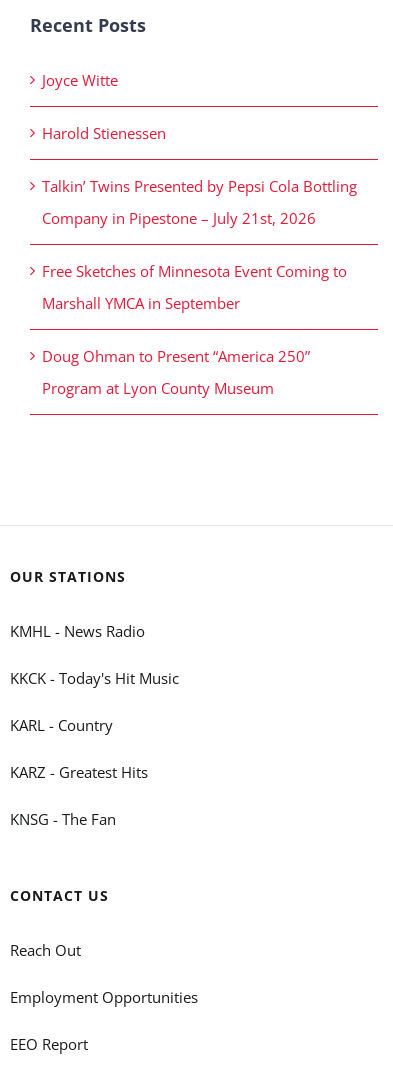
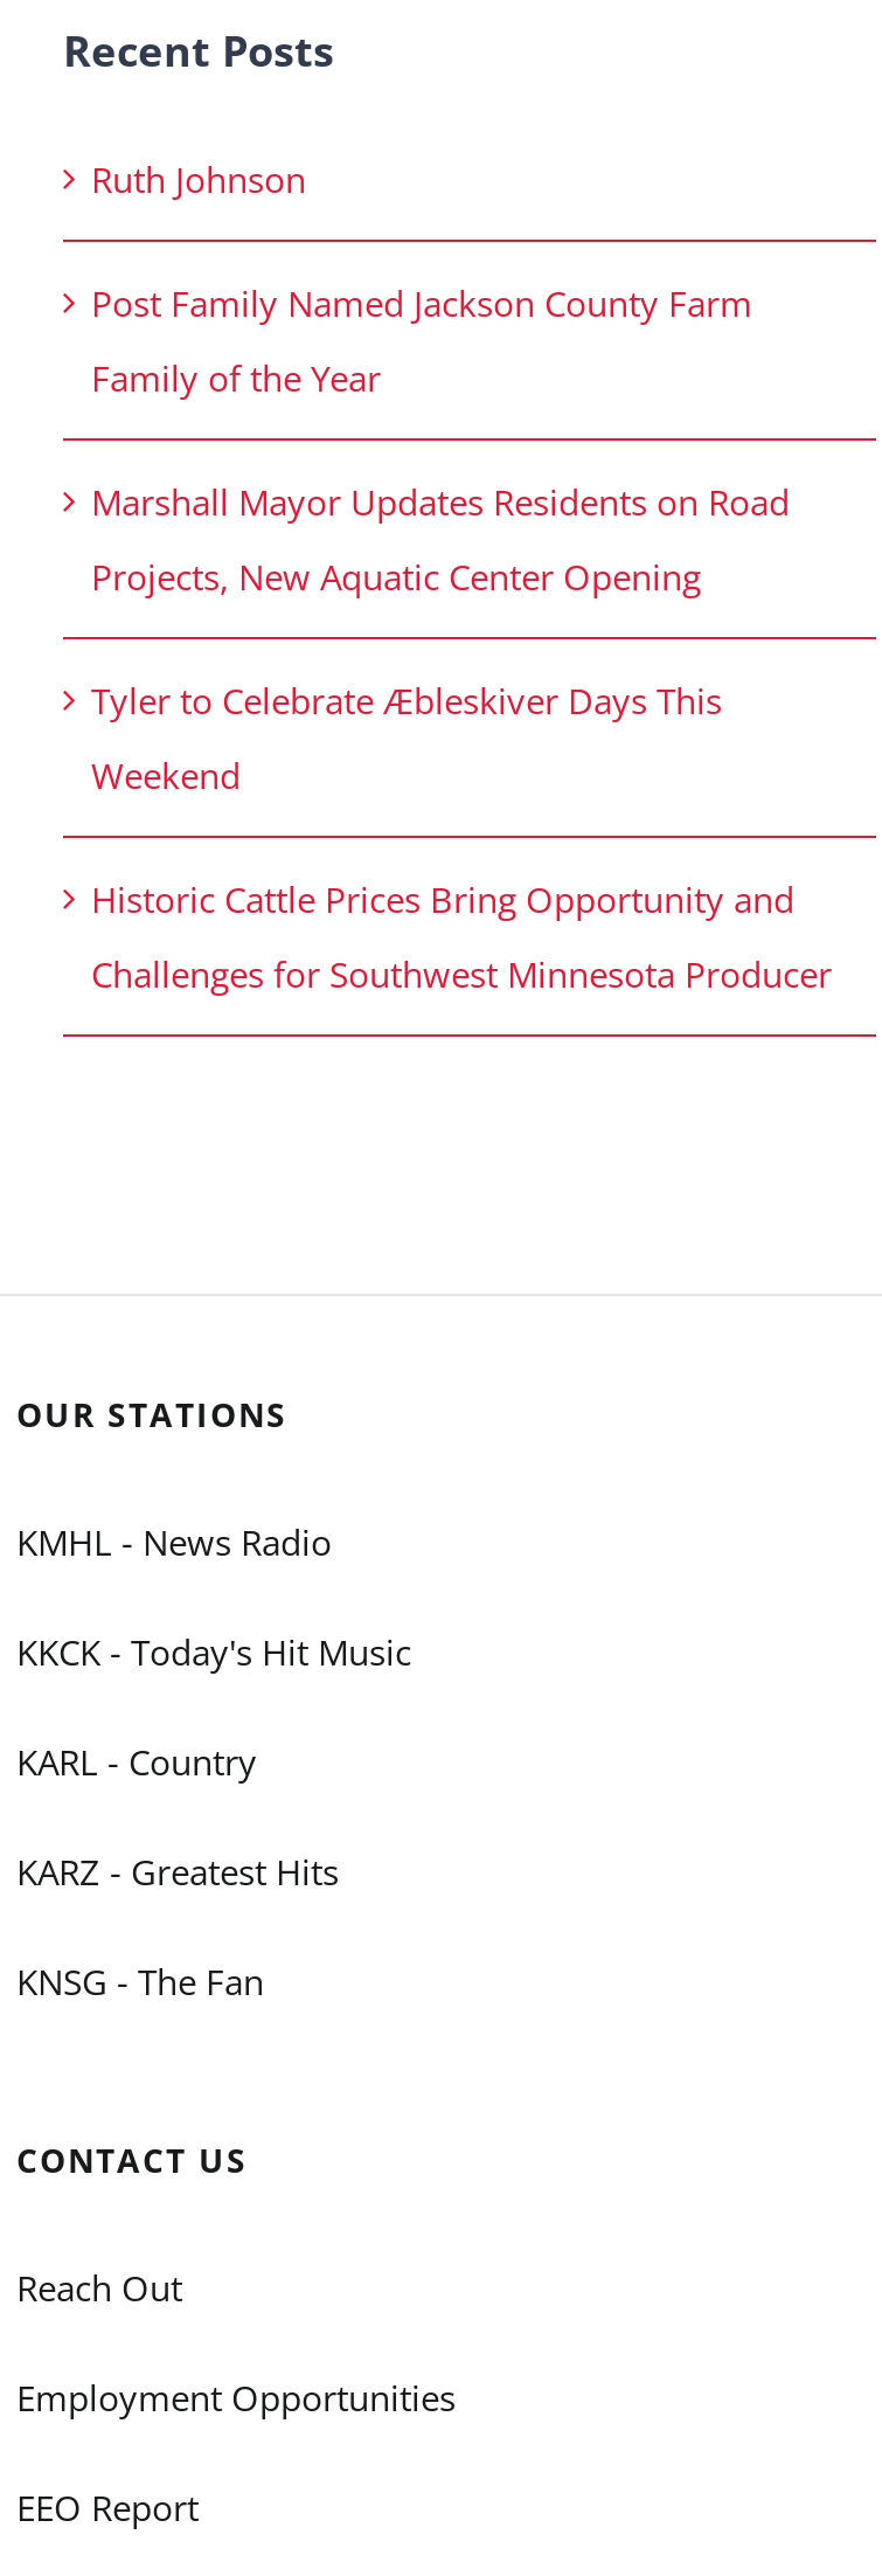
- Joyce Witte
- Harold Stienessen
- Talkin’ Twins Presented by Pepsi Cola Bottling
- Company in Pipestone – July 21st, 2026
- Free Sketches of Minnesota Event Coming to
- Marshall YMCA in September
- Doug Ohman to Present “America 250”
- Program at Lyon County Museum
+ Ruth Johnson
+ Post Family Named Jackson County Farm
+ Family of the Year
+ Marshall Mayor Updates Residents on Road
+ Projects, New Aquatic Center Opening
+ Tyler to Celebrate Æbleskiver Days This
+ Weekend
+ Historic Cattle Prices Bring Opportunity and
+ Challenges for Southwest Minnesota Producer
